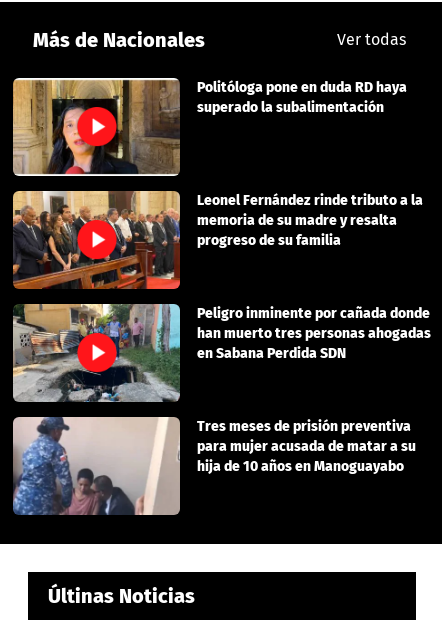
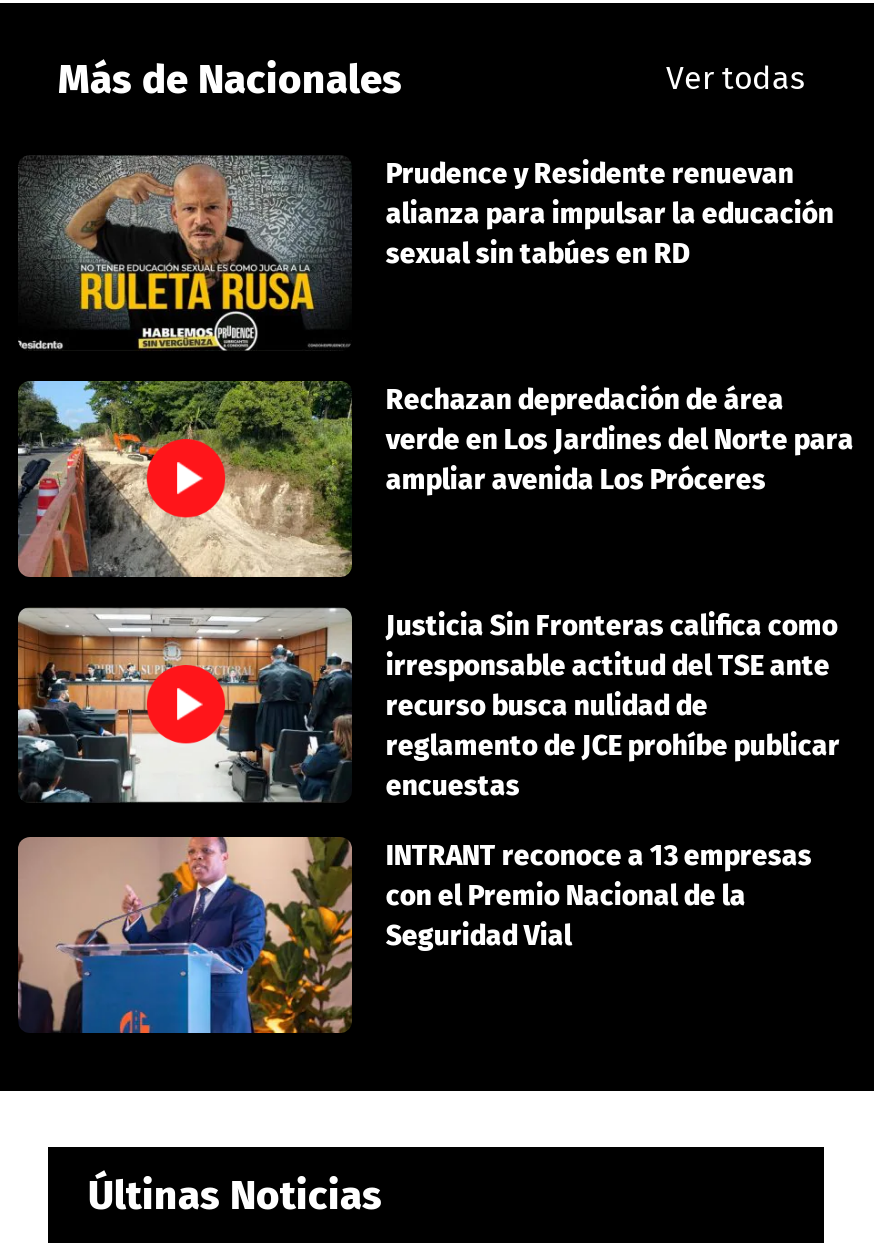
- [image]
- Politóloga pone en duda RD haya
- superado la subalimentación
+ [image]
+ Prudence y Residente renuevan
+ alianza para impulsar la educación
+ sexual sin tabúes en RD

- [image]
- Leonel Fernández rinde tributo a la
- memoria de su madre y resalta
- progreso de su familia
+ [image]
+ Rechazan depredación de área
+ verde en Los Jardines del Norte para
+ ampliar avenida Los Próceres

- [image]
- Peligro inminente por cañada donde
- han muerto tres personas ahogadas
- en Sabana Perdida SDN
+ [image]
+ Justicia Sin Fronteras califica como
+ irresponsable actitud del TSE ante
+ recurso busca nulidad de
+ reglamento de JCE prohíbe publicar
+ encuestas

- [image]
- Tres meses de prisión preventiva
- para mujer acusada de matar a su
- hija de 10 años en Manoguayabo
+ [image]
+ INTRANT reconoce a 13 empresas
+ con el Premio Nacional de la
+ Seguridad Vial
